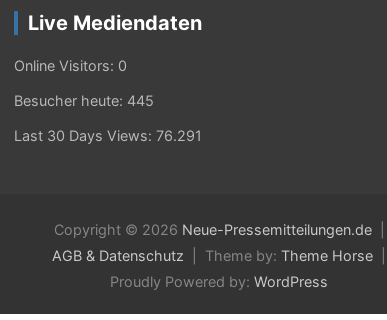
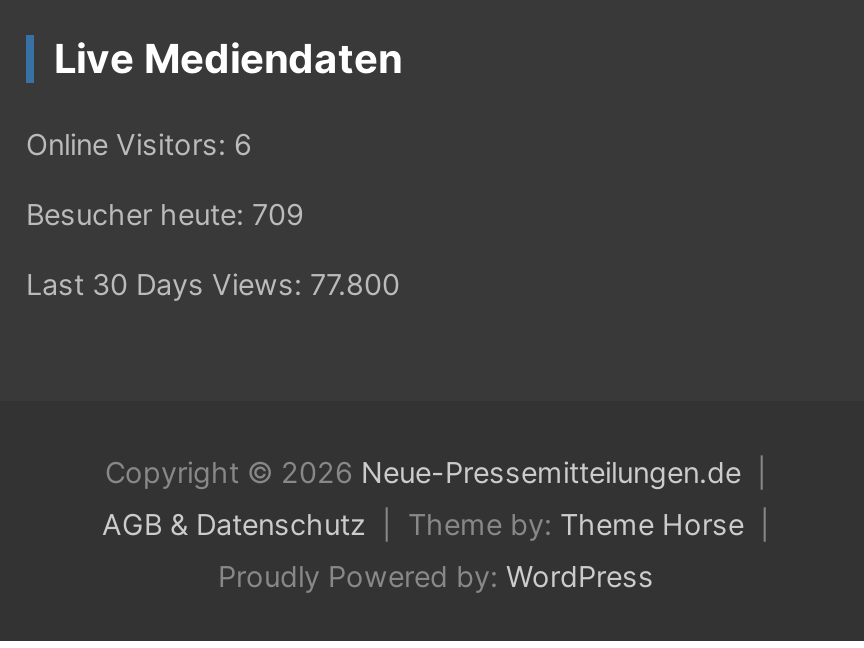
- Online Visitors: 0
+ Online Visitors: 6

- Besucher heute: 445
+ Besucher heute: 709

- Last 30 Days Views: 76.291
+ Last 30 Days Views: 77.800
